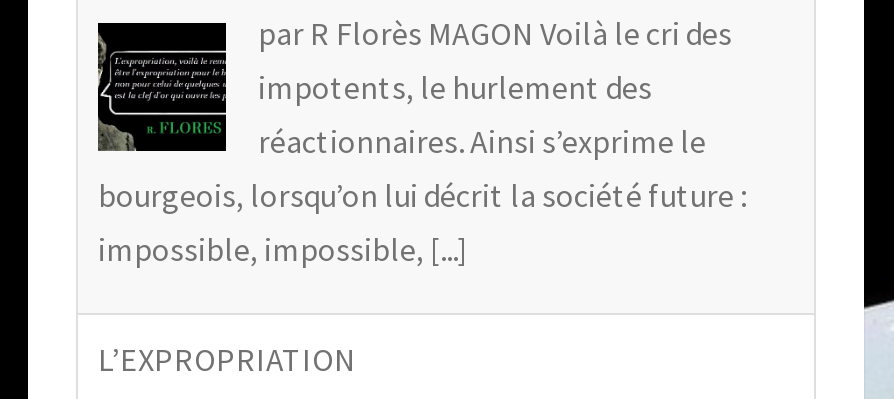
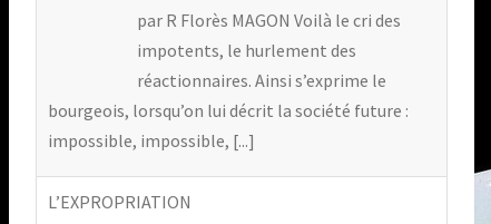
- [image]
